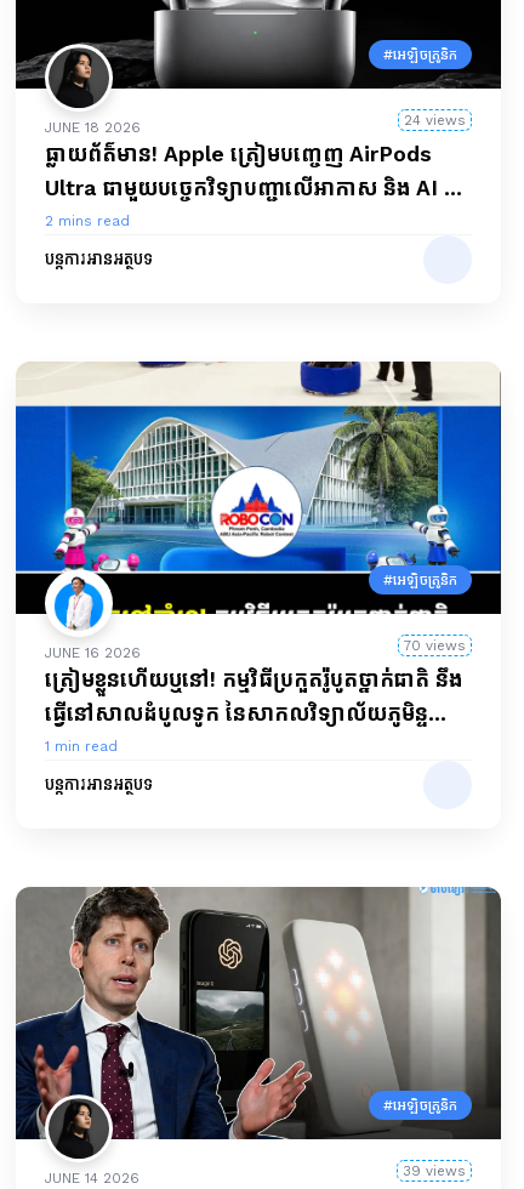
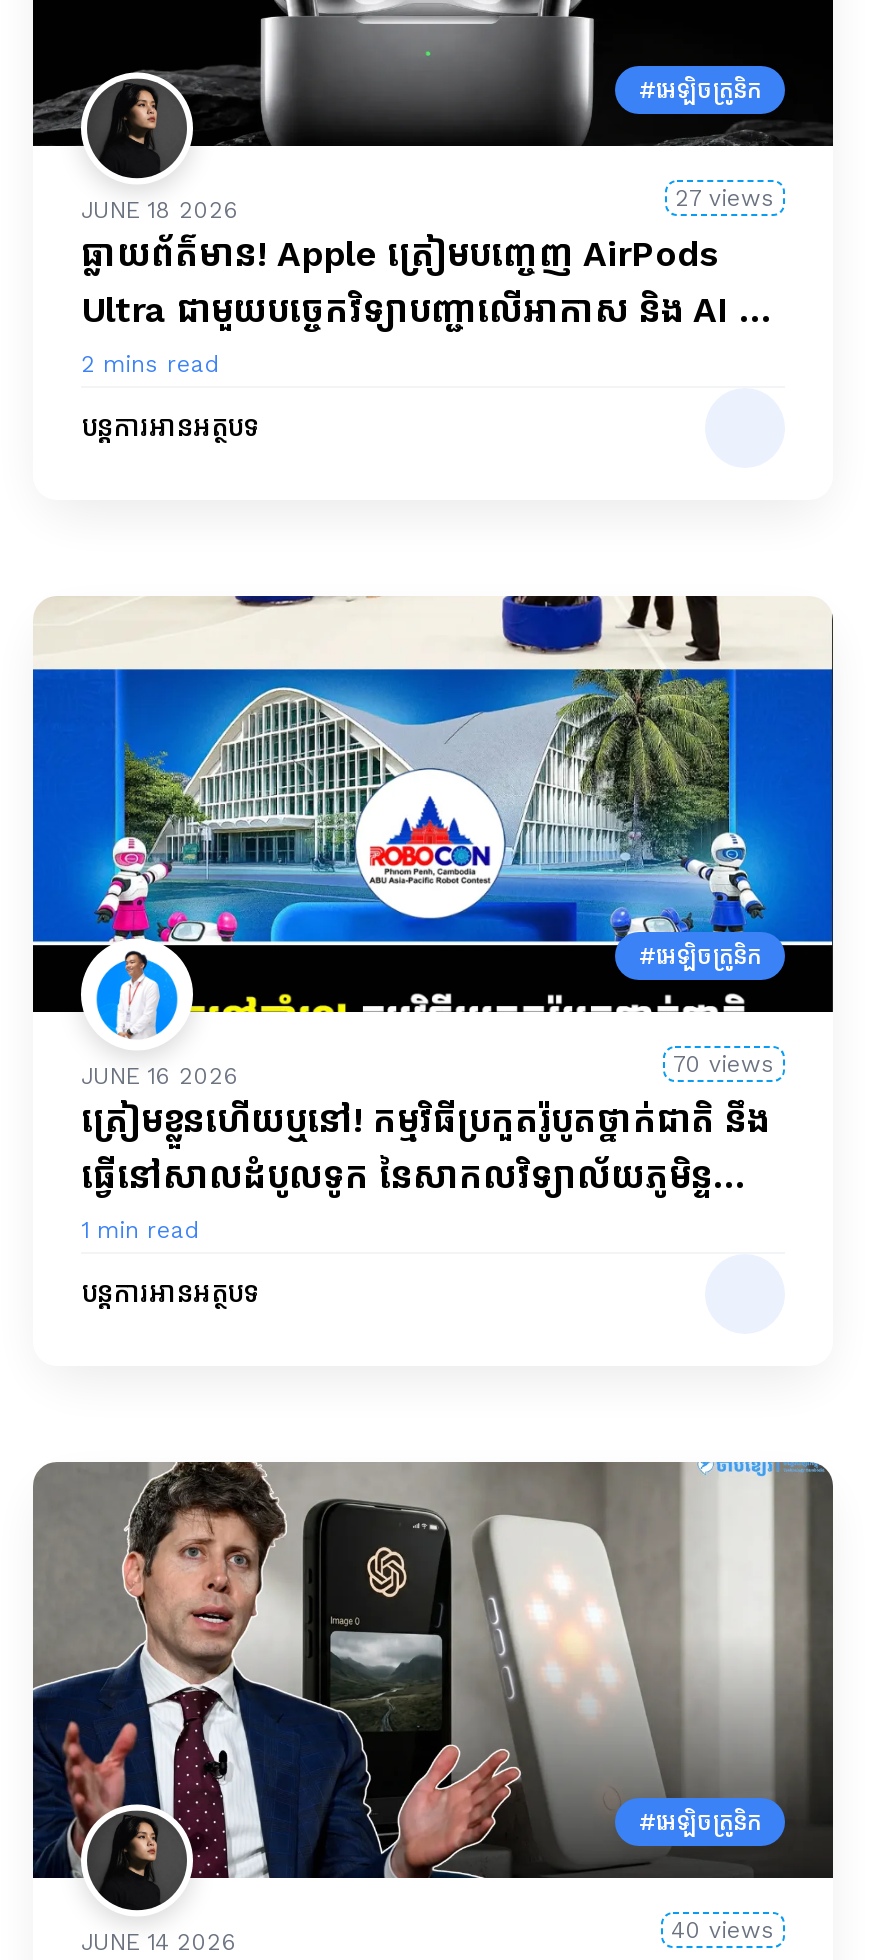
- 24 views
+ 27 views

- 39 views
+ 40 views
